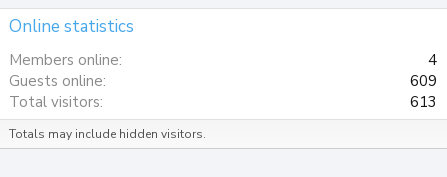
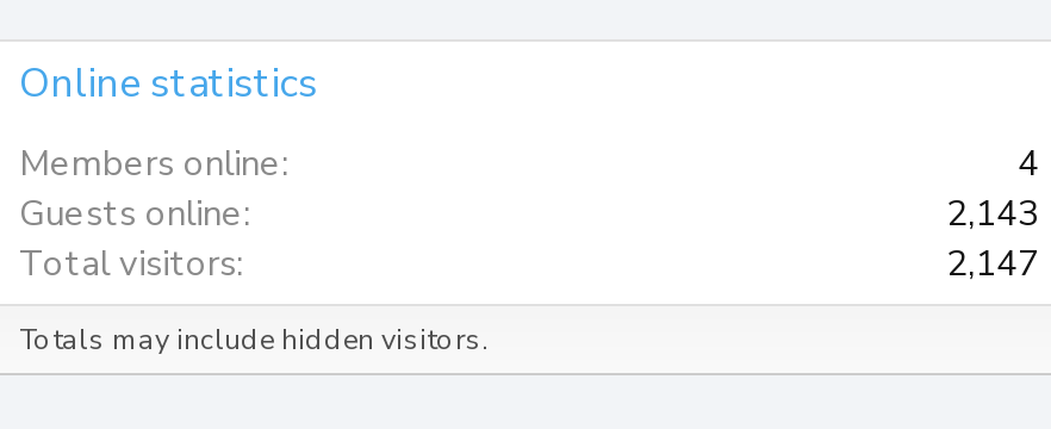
- 609
+ 2,143

- 613
+ 2,147
